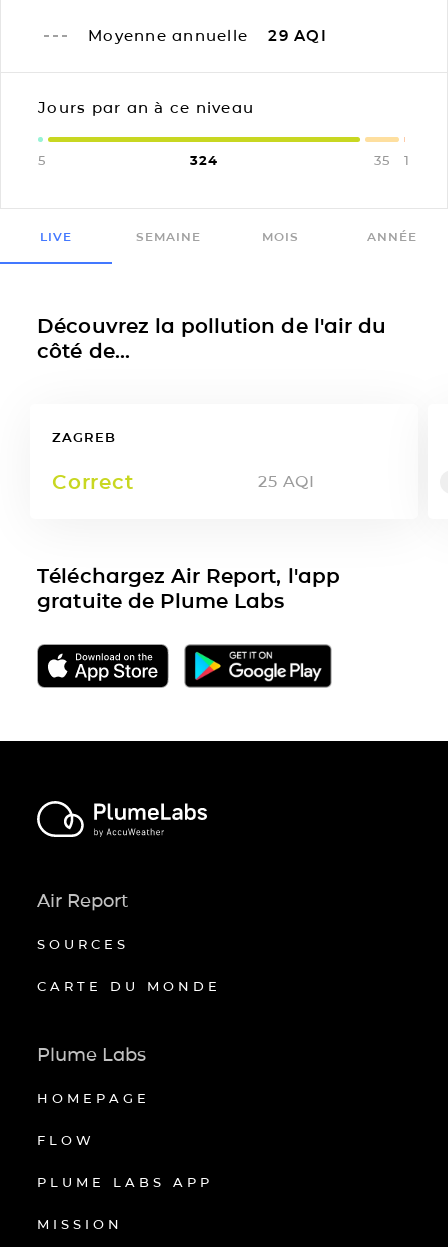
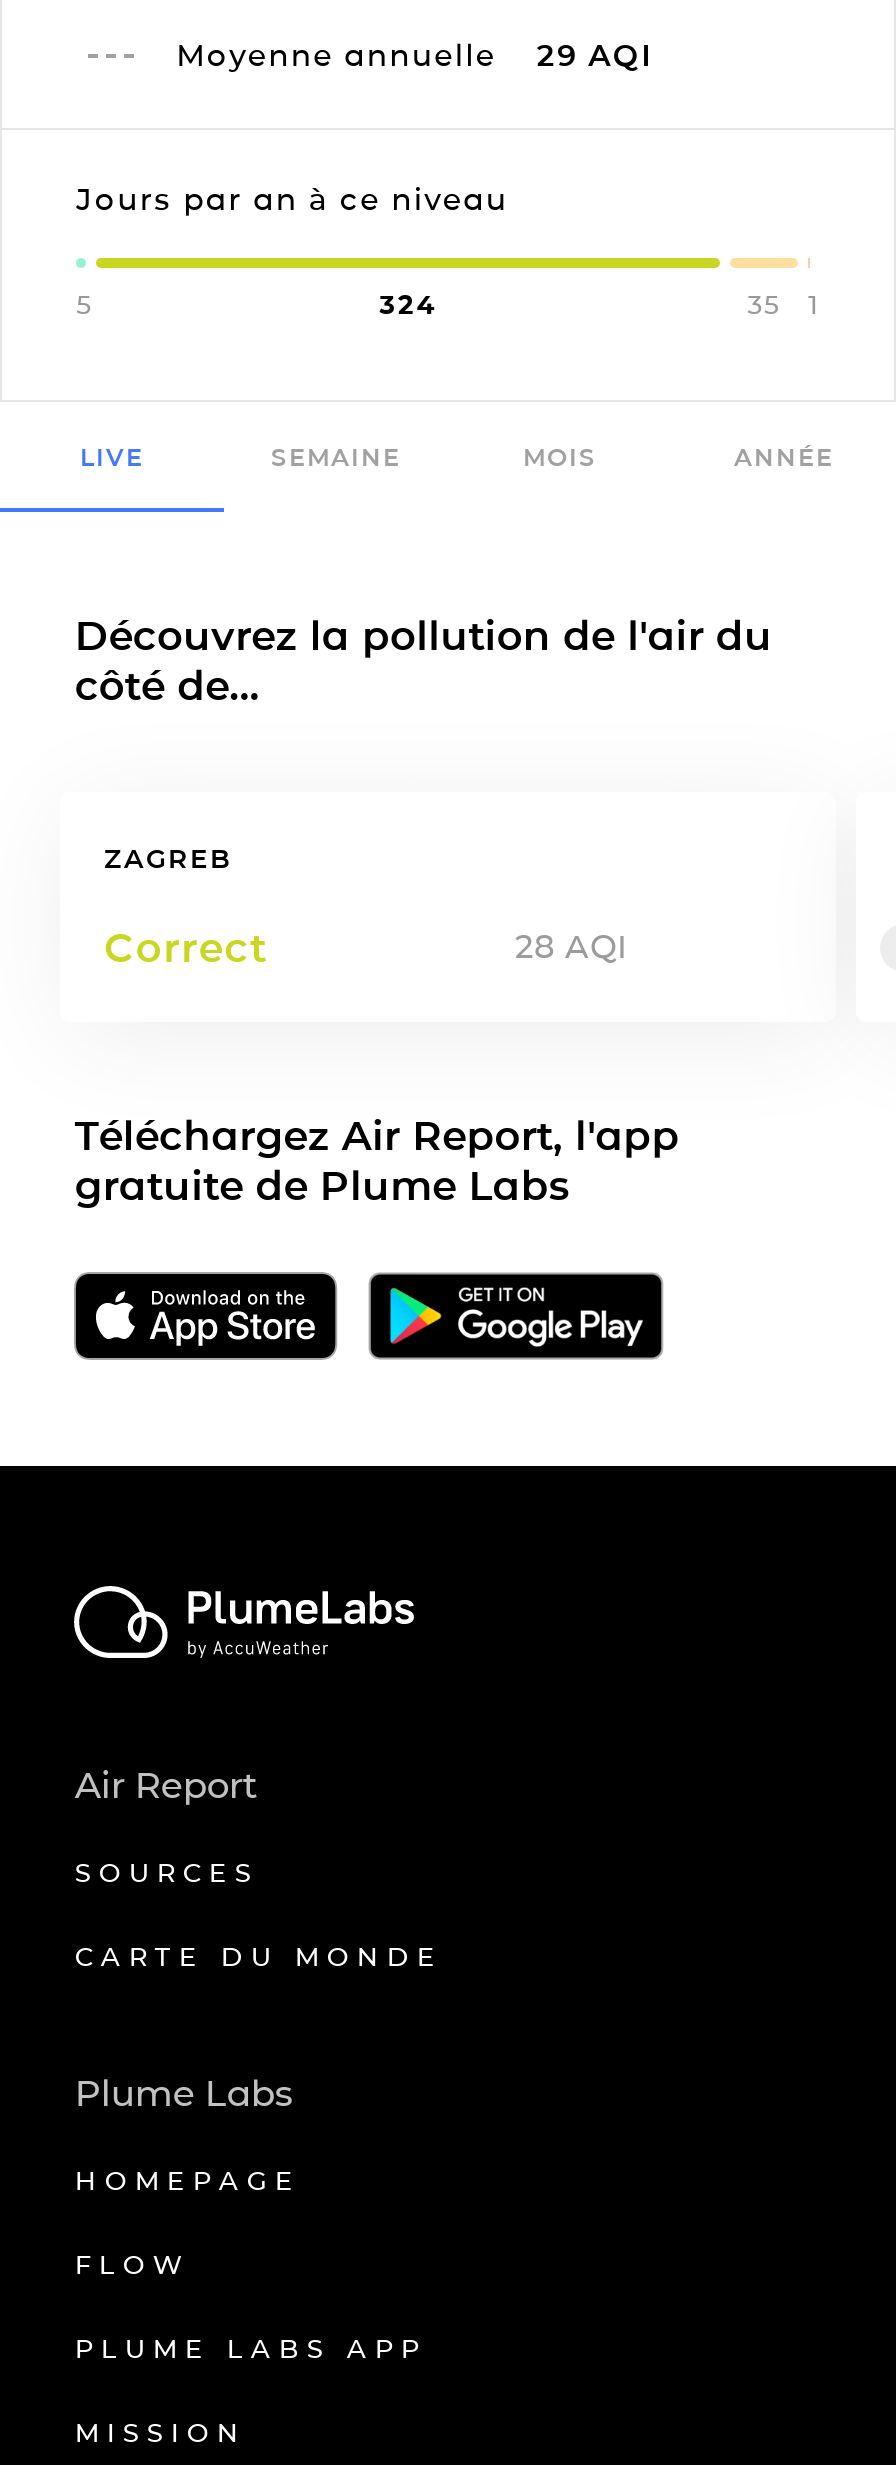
- 25 AQI
+ 28 AQI
